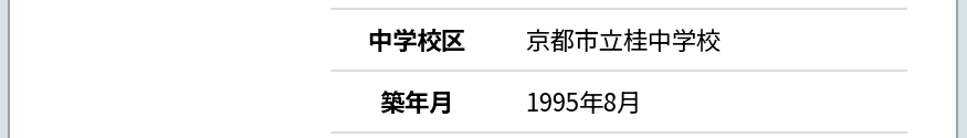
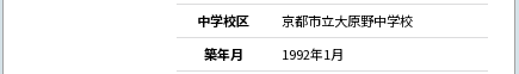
- 京都市立桂中学校
+ 京都市立大原野中学校

- 1995年8月
+ 1992年1月
